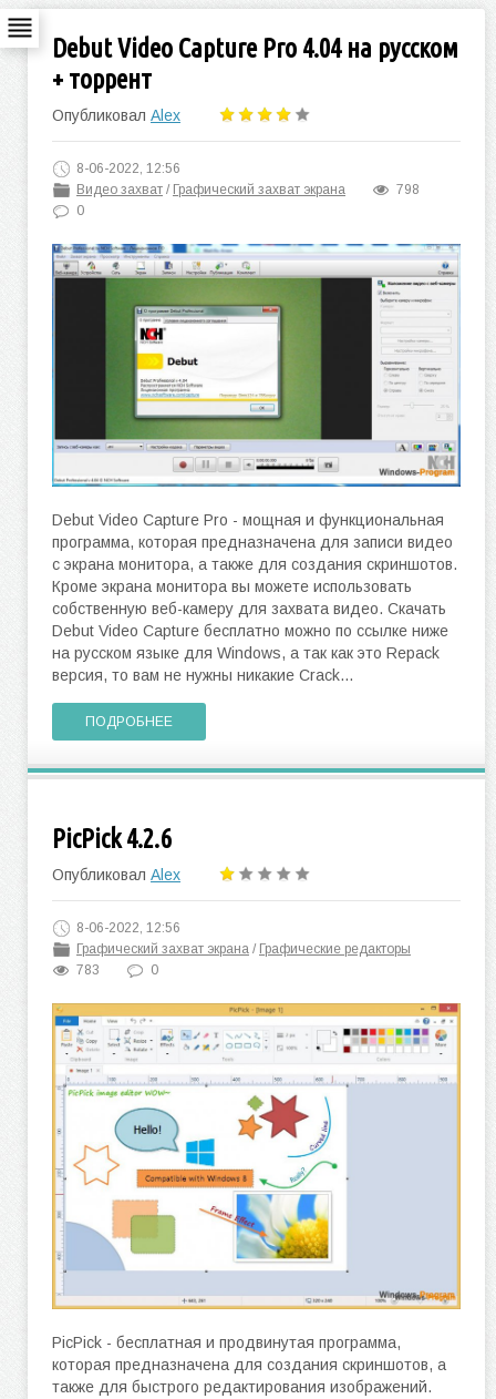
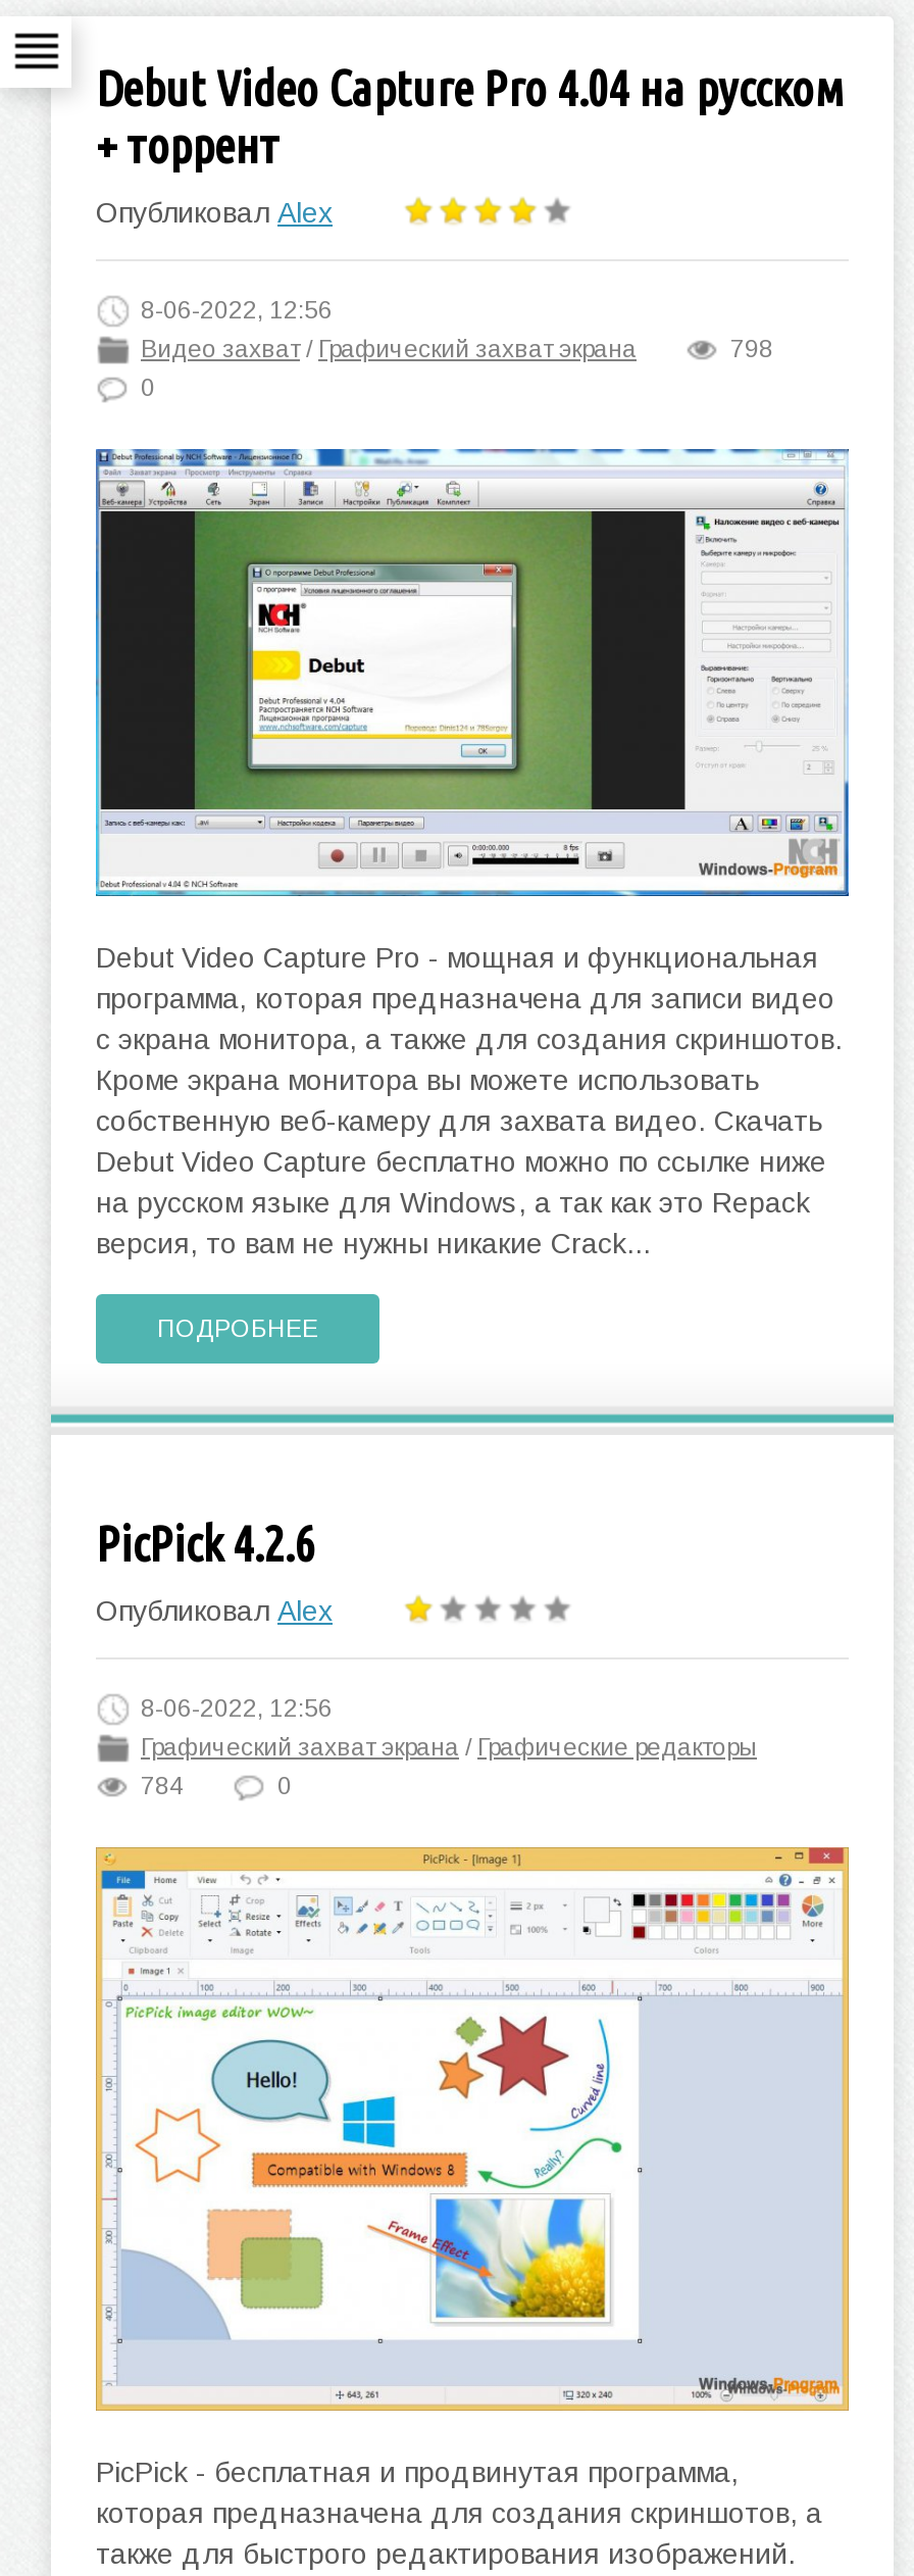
- 783
+ 784
